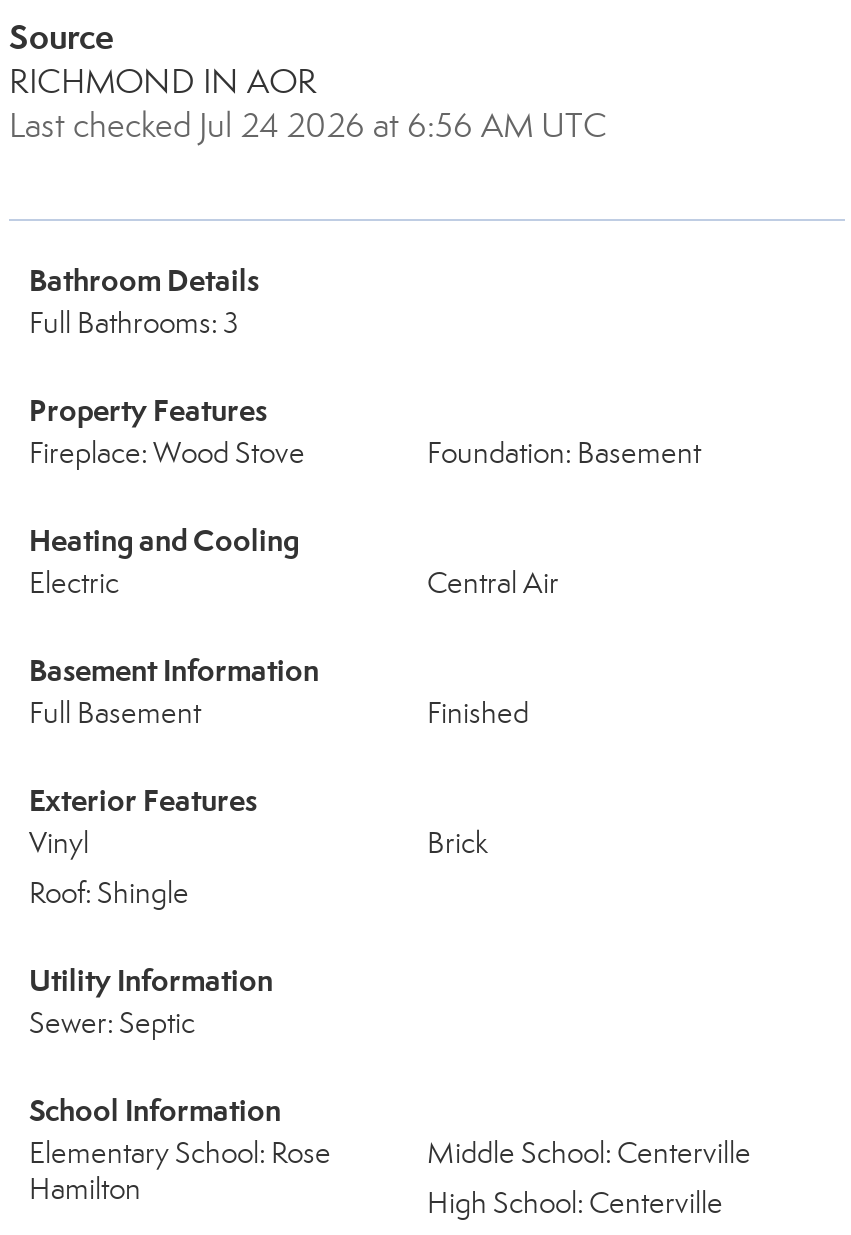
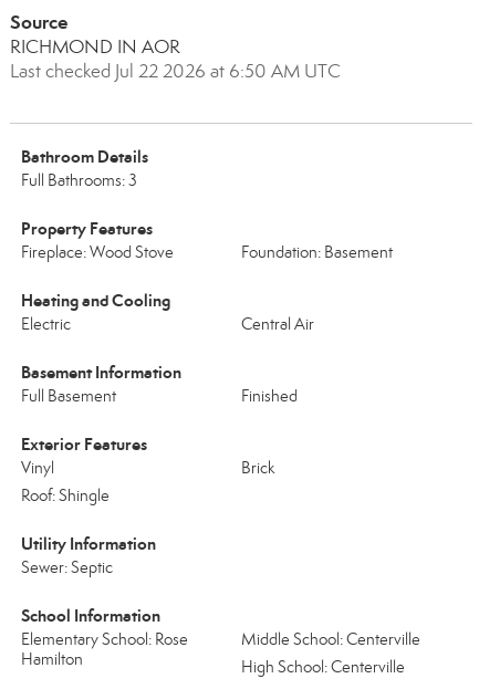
- Last checked Jul 24 2026 at 6:56 AM UTC
+ Last checked Jul 22 2026 at 6:50 AM UTC
